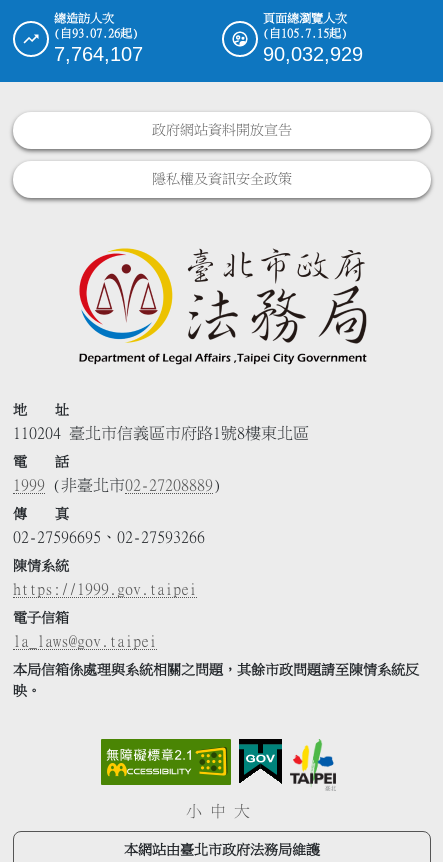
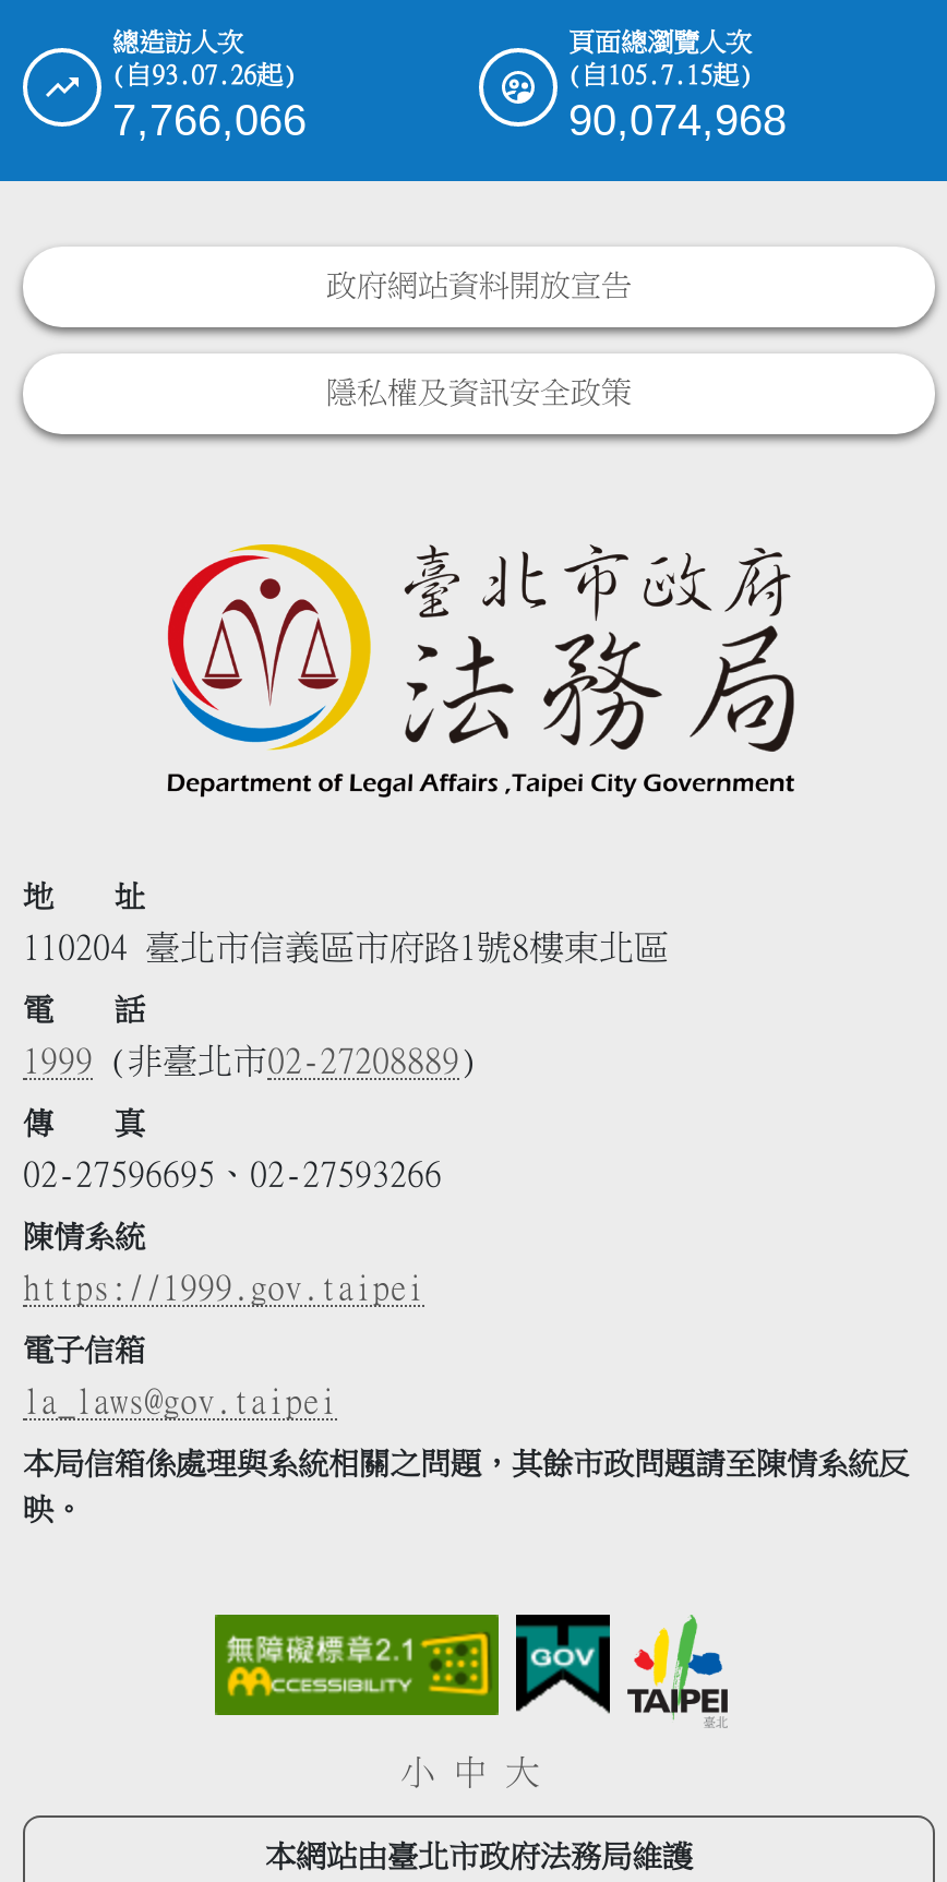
- 7,764,107
+ 7,766,066

- 90,032,929
+ 90,074,968
